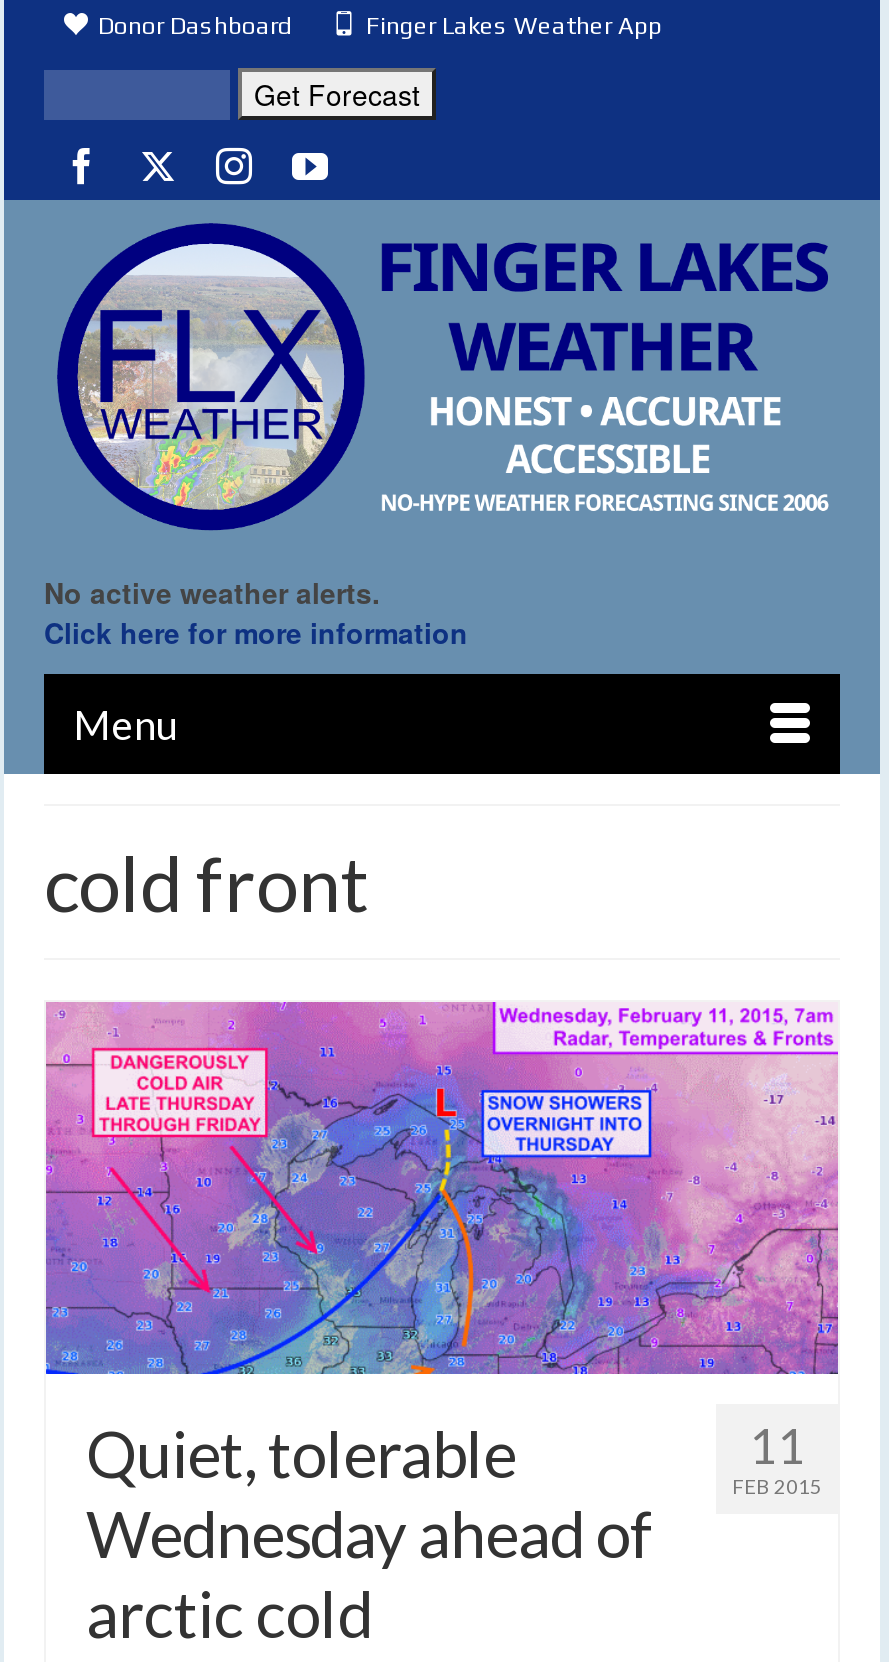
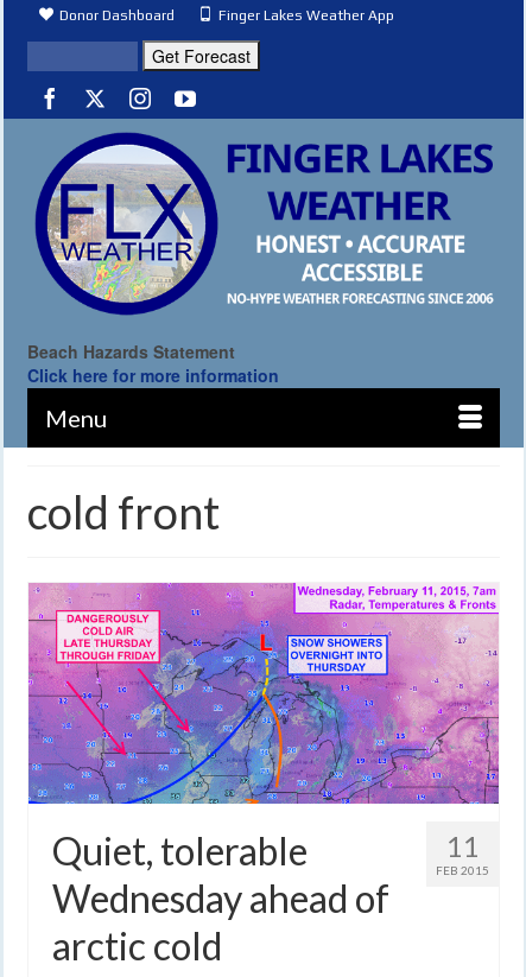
- No active weather alerts.
+ Beach Hazards Statement
